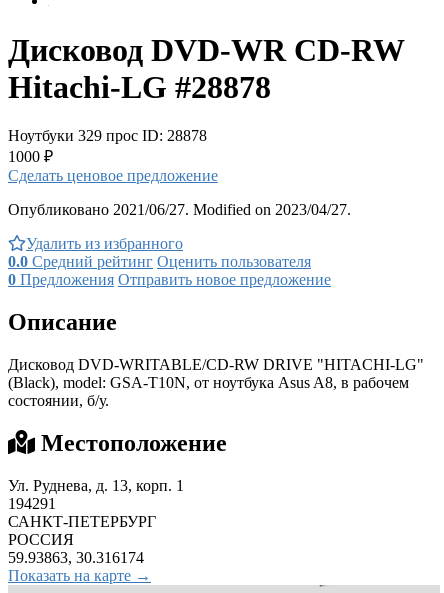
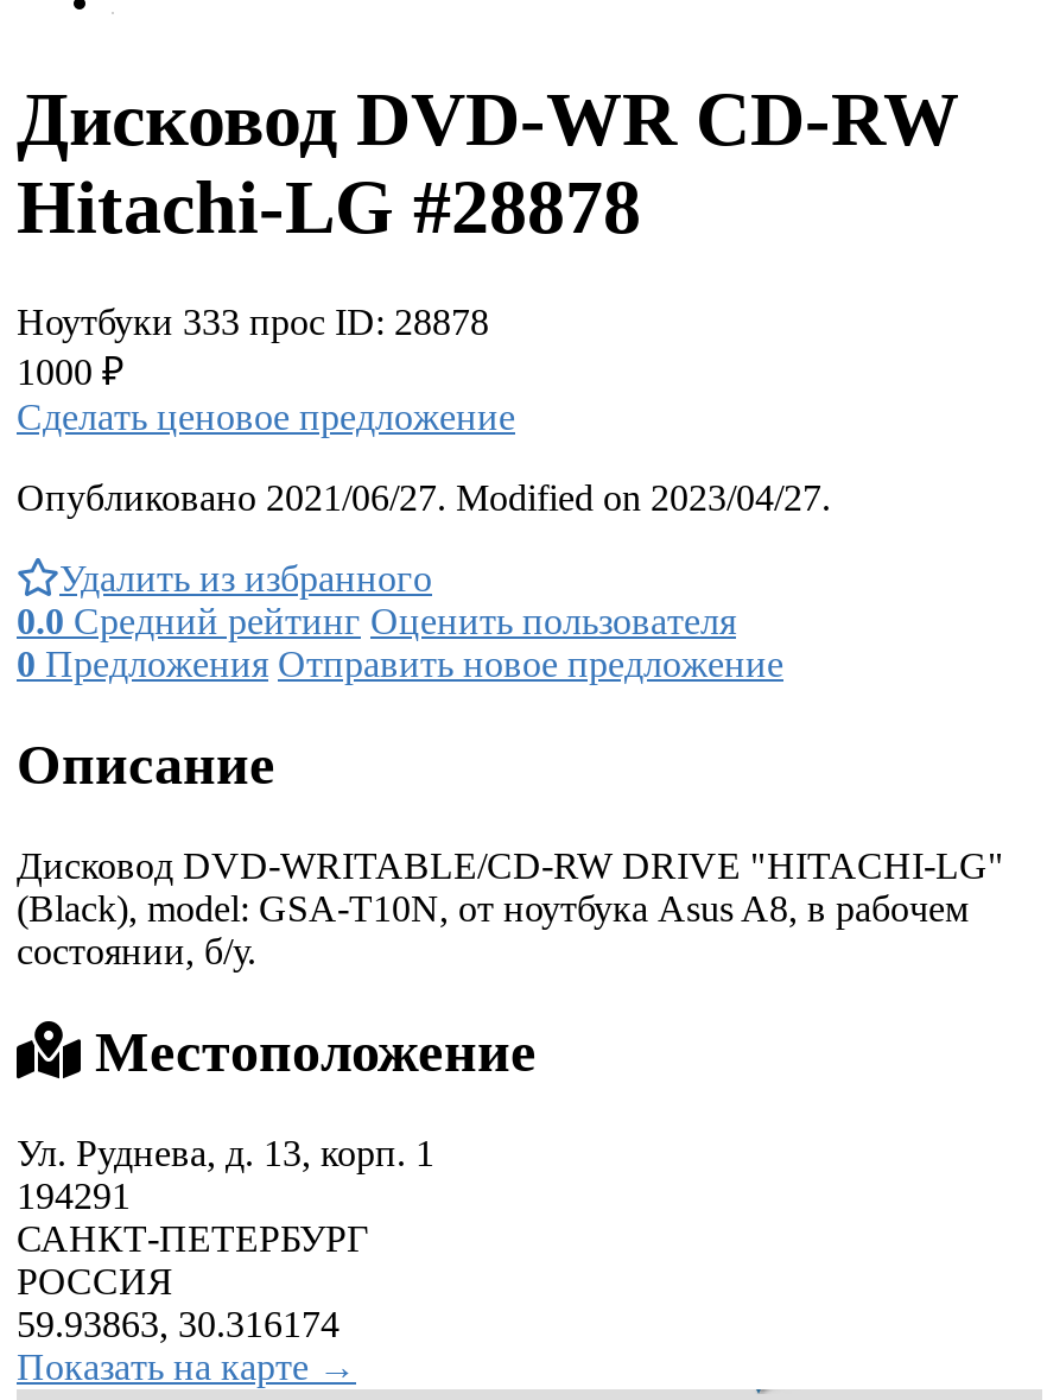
- Ноутбуки 329 прос ID: 28878
+ Ноутбуки 333 прос ID: 28878
